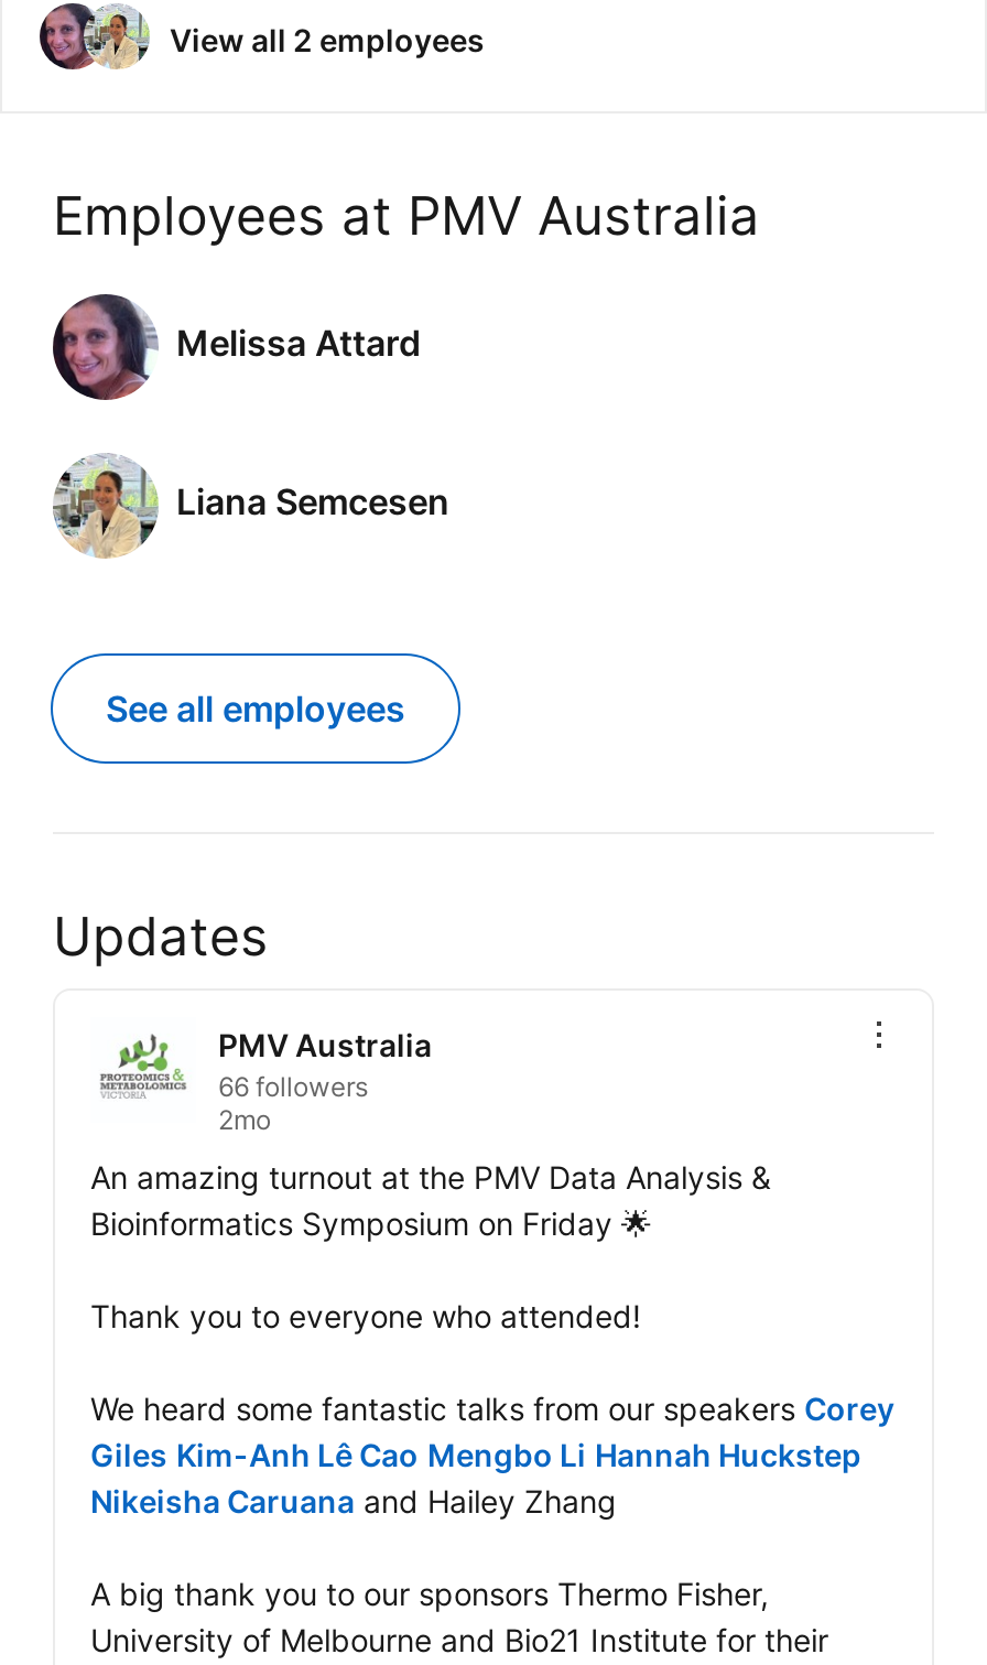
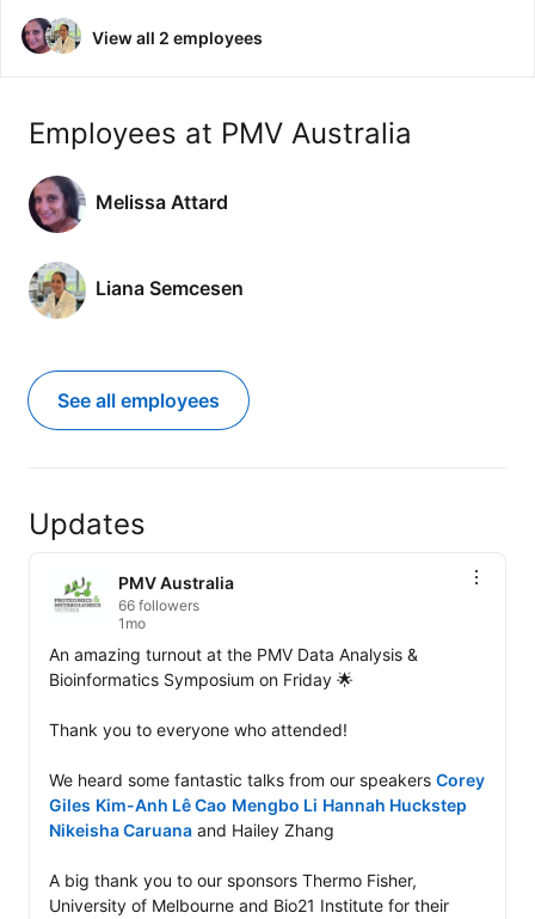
- 2mo
+ 1mo
